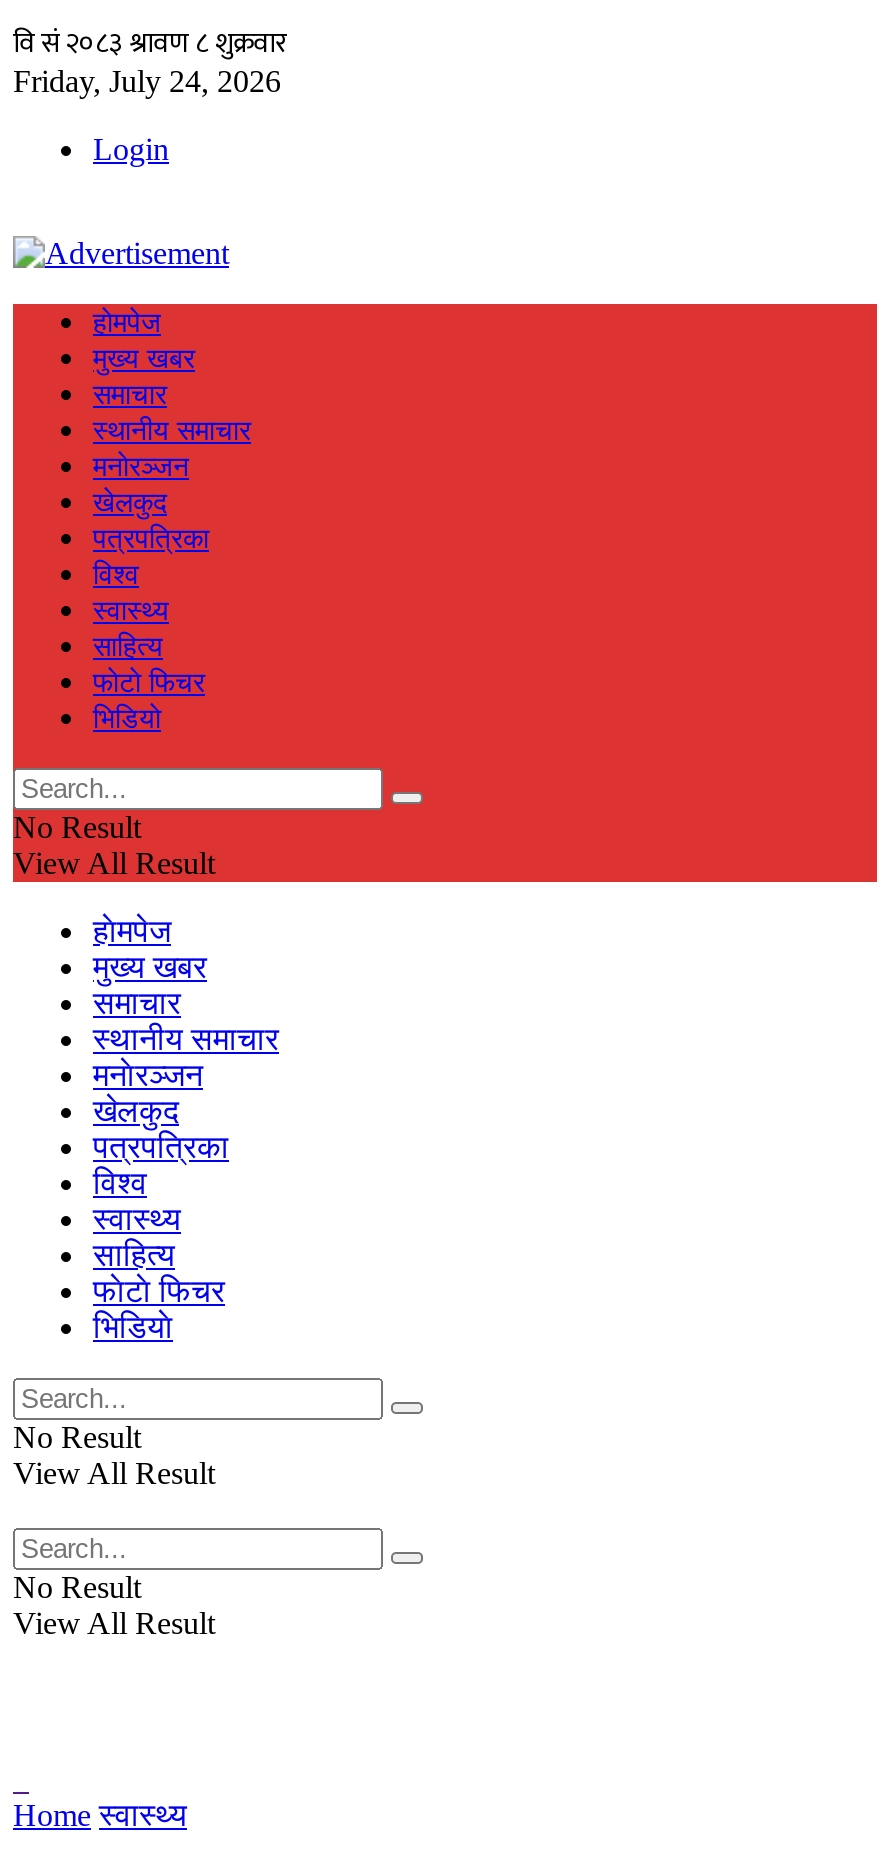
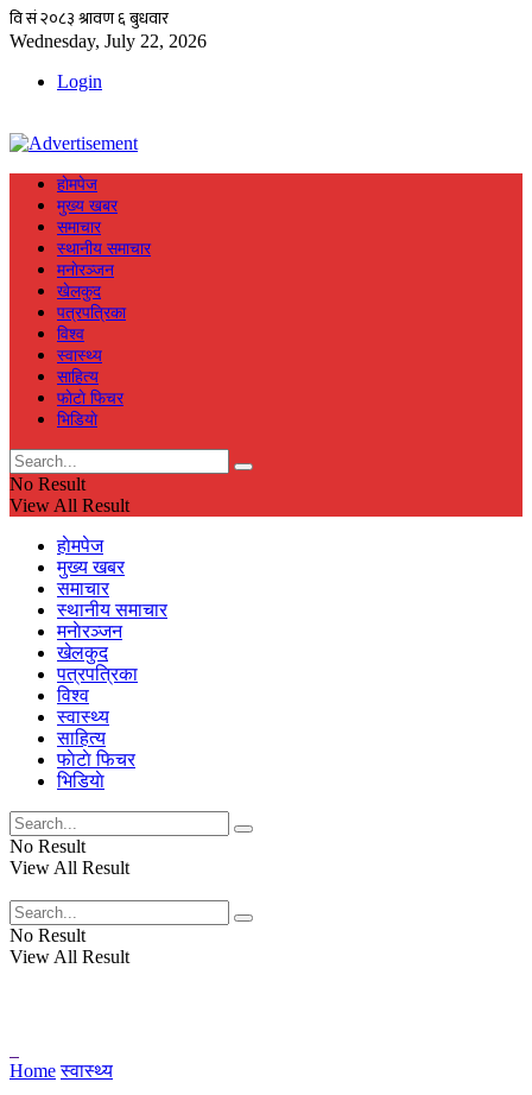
- Friday, July 24, 2026
+ Wednesday, July 22, 2026
